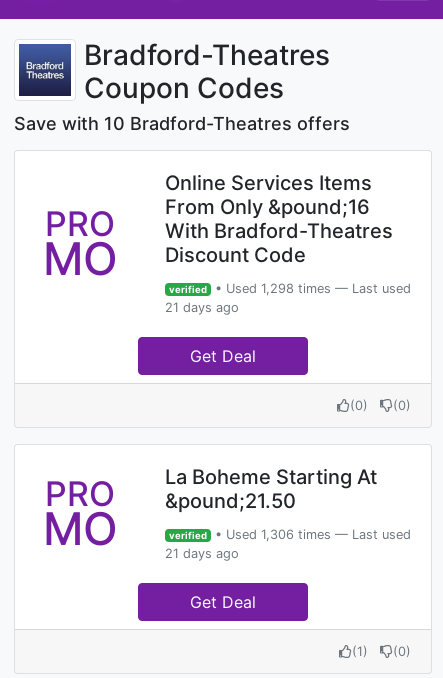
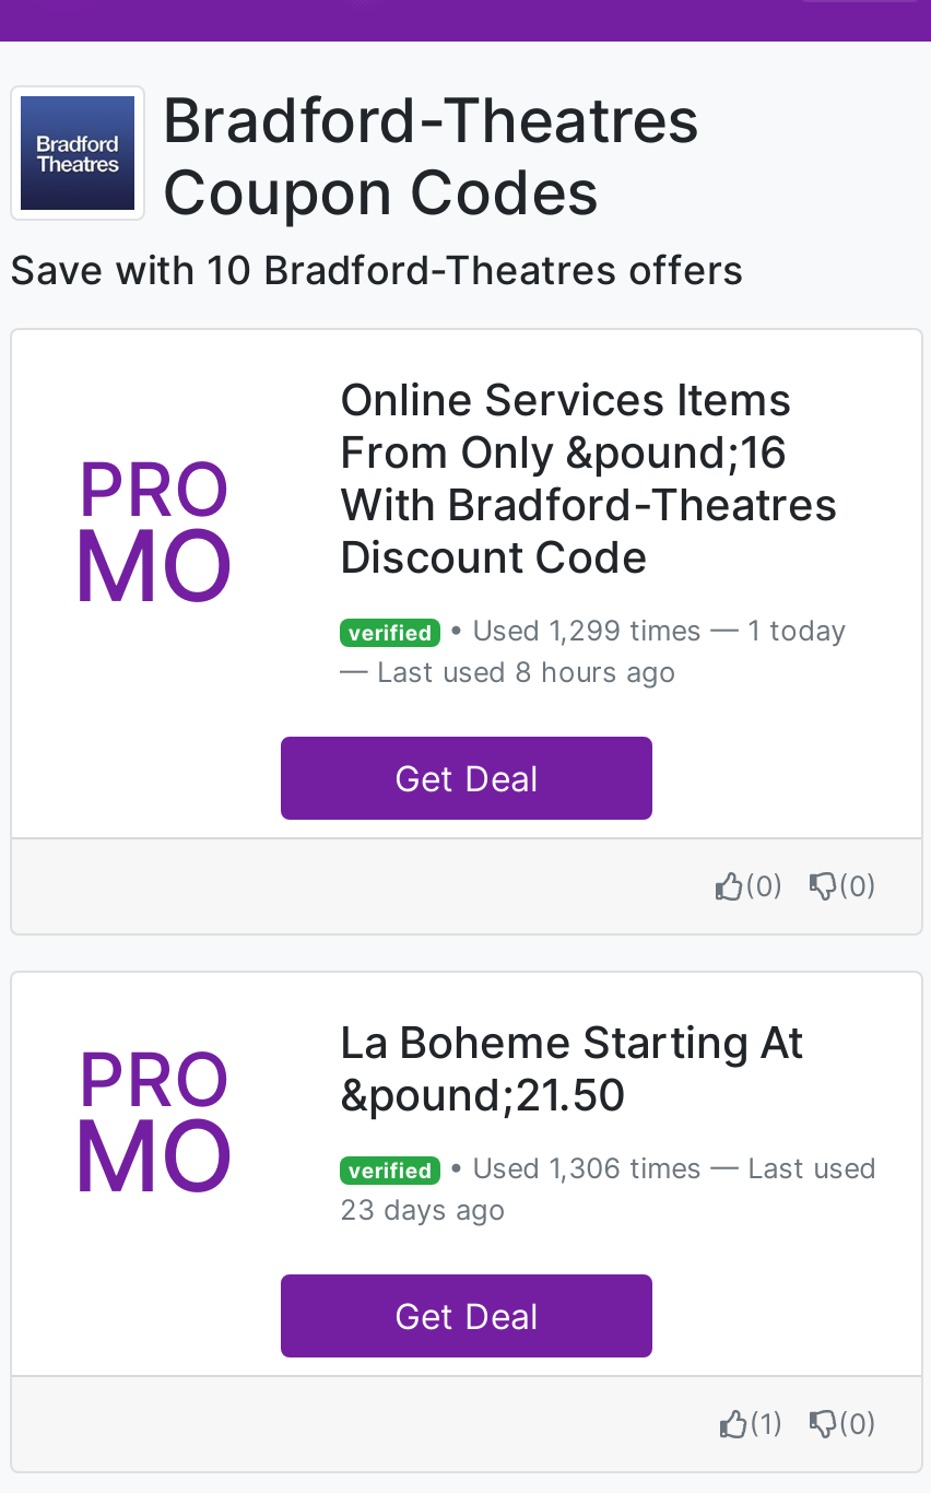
- verified • Used 1,298 times — Last used
- 21 days ago
+ verified • Used 1,299 times — 1 today
+ — Last used 8 hours ago

- 21 days ago
+ 23 days ago
